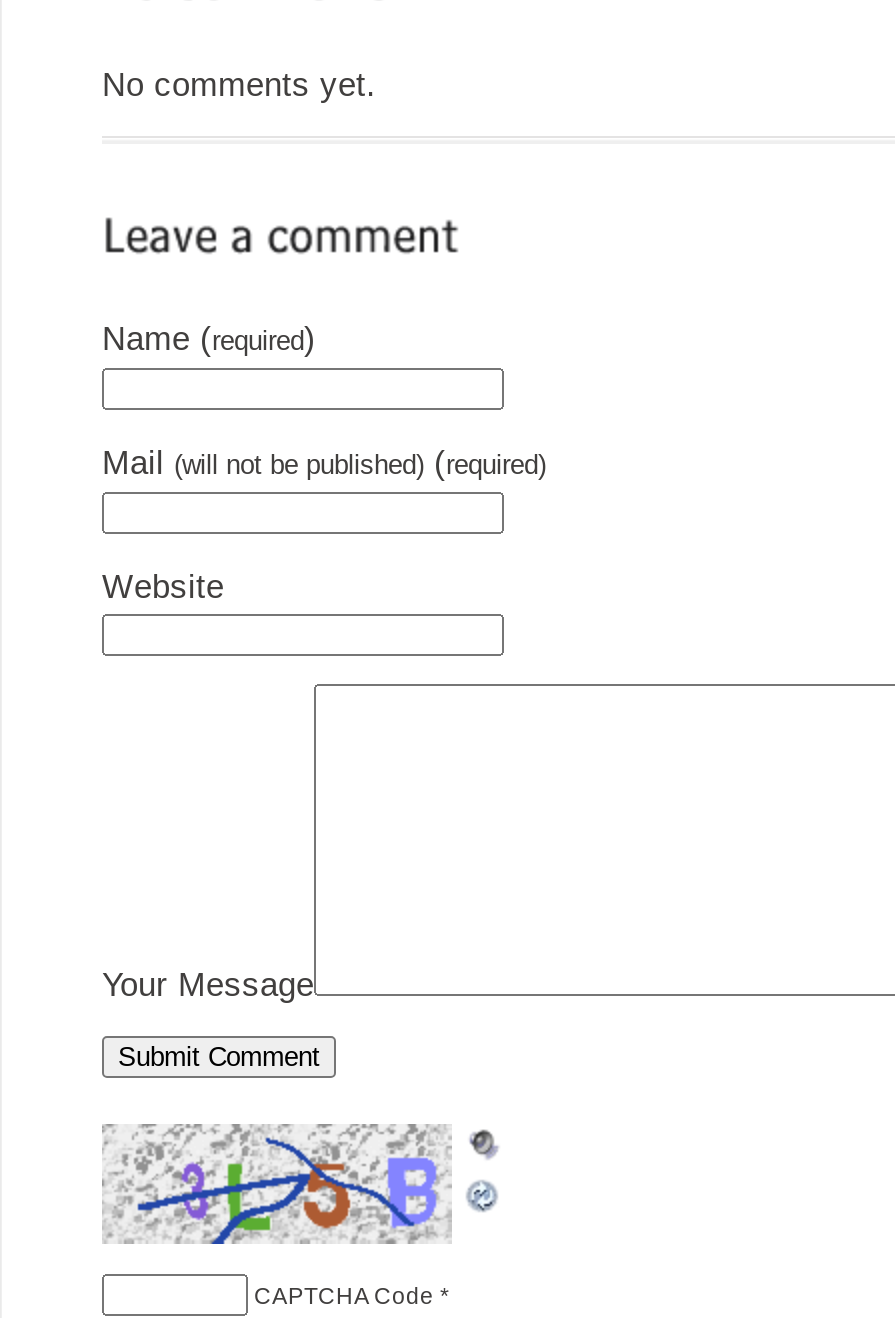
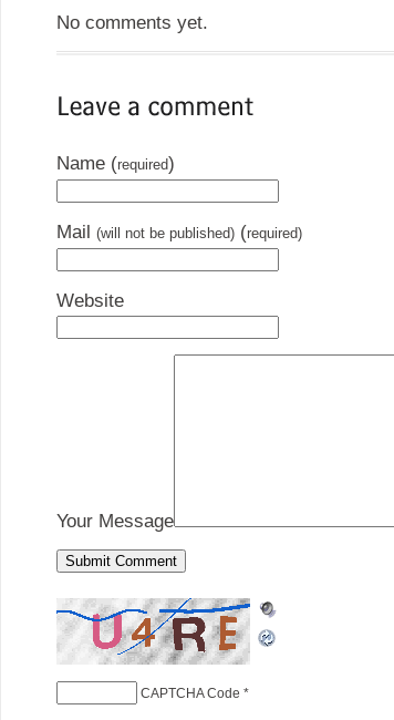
- [image]
+ [image]
